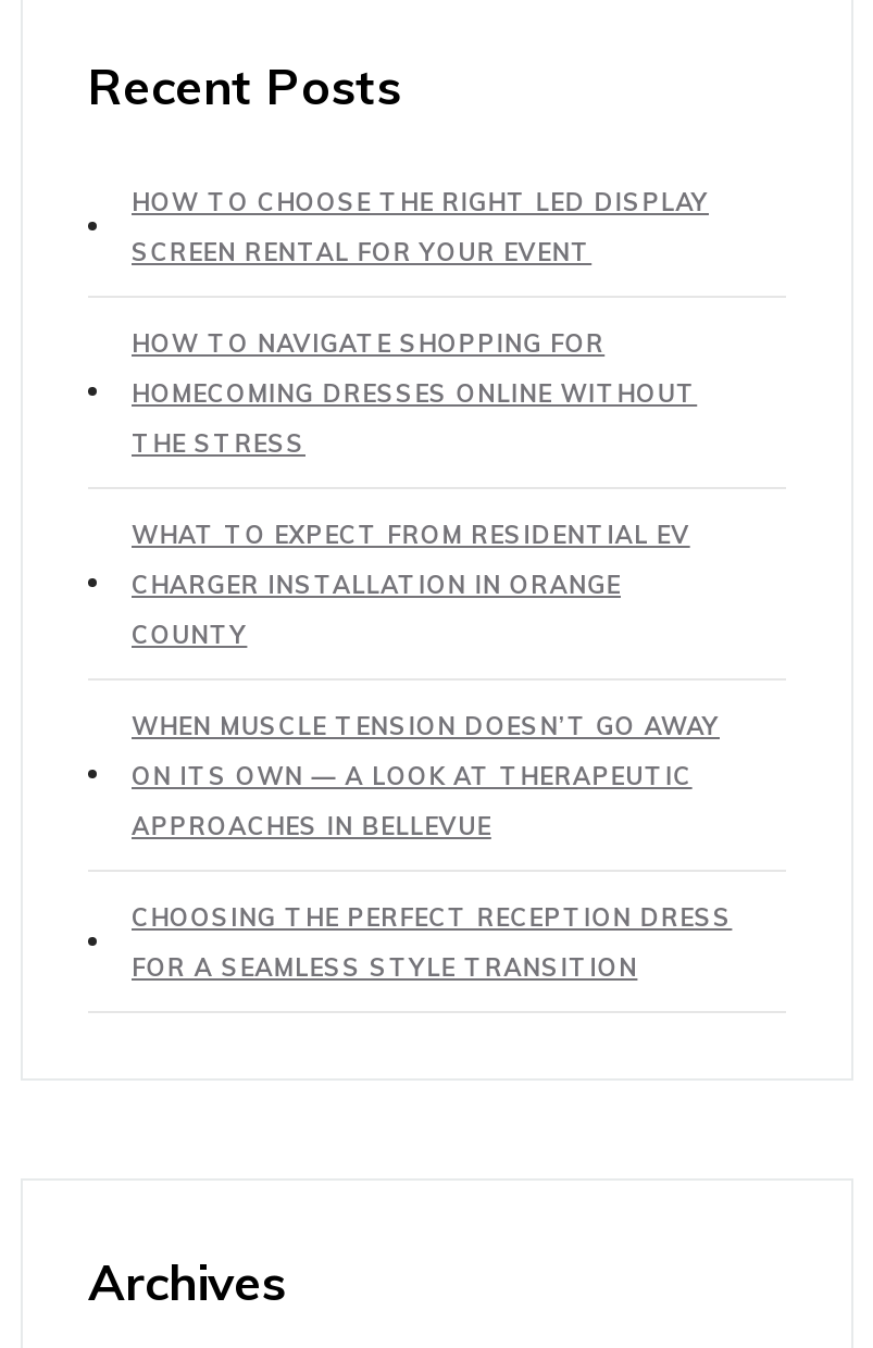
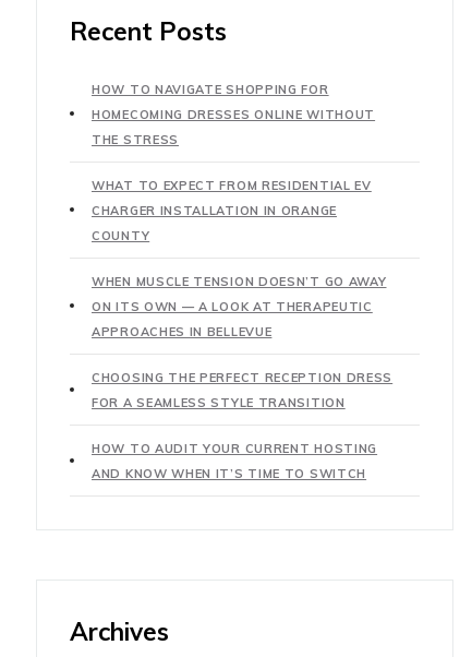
- HOW TO CHOOSE THE RIGHT LED DISPLAY
- SCREEN RENTAL FOR YOUR EVENT

moved up: HOW TO NAVIGATE SHOPPING FOR | HOMECOMING DRESSES ONLINE WITHOUT | THE STRESS | ... | CHOOSING THE PERFECT RECEPTION DRESS | FOR A SEAMLESS STYLE TRANSITION

+ HOW TO AUDIT YOUR CURRENT HOSTING
+ AND KNOW WHEN IT’S TIME TO SWITCH
